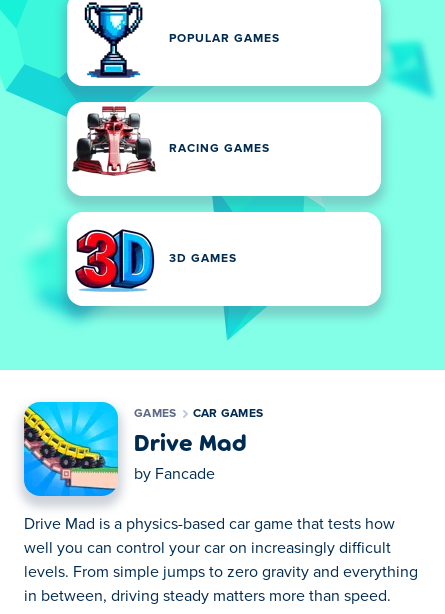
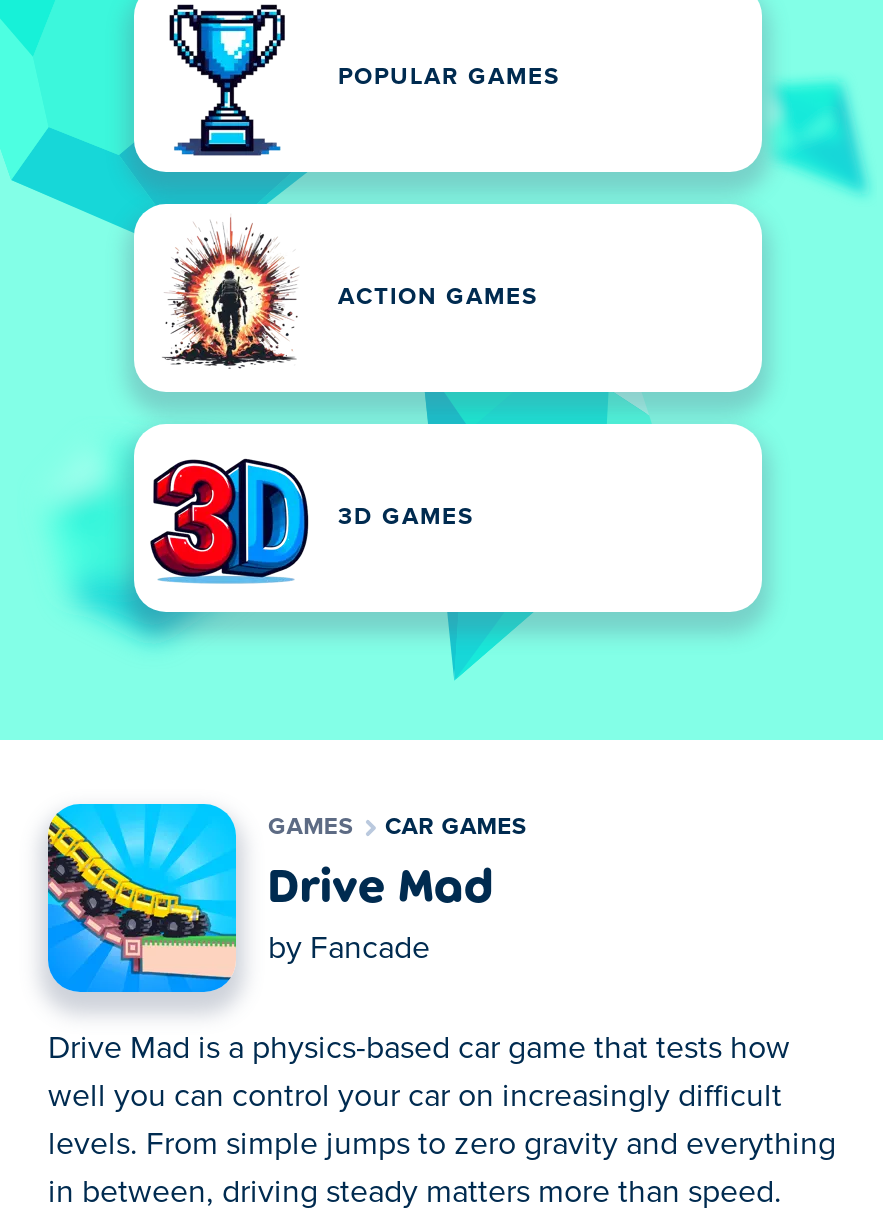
- [image]
- RACING GAMES
+ [image]
+ ACTION GAMES
